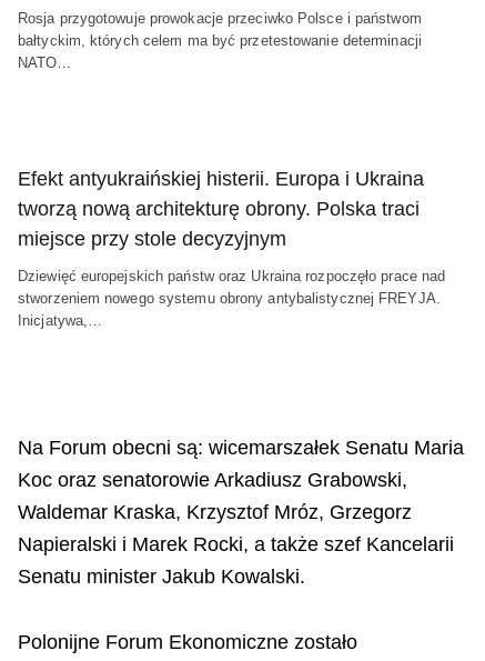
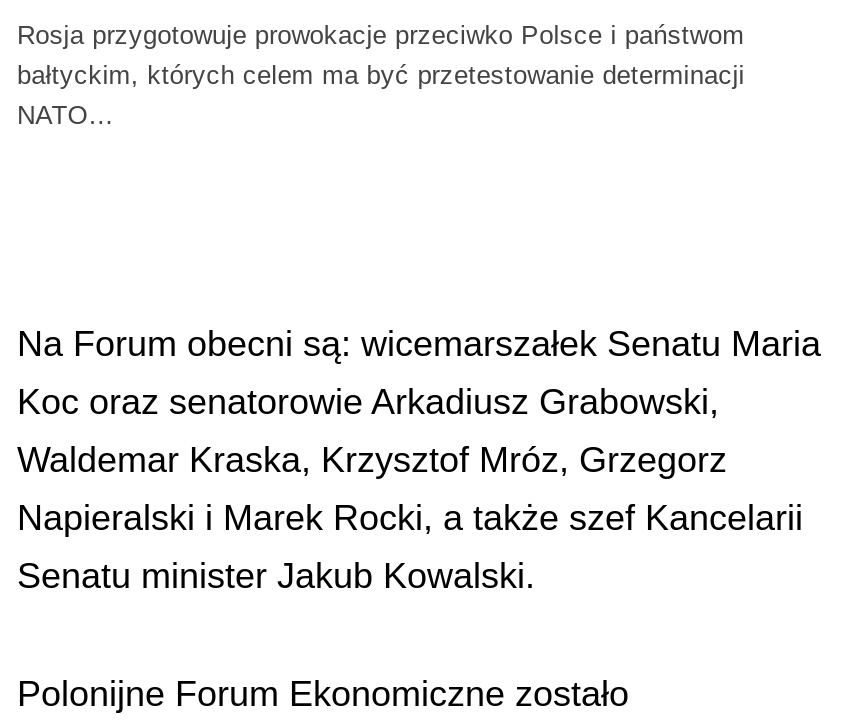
- Efekt antyukraińskiej histerii. Europa i Ukraina
- tworzą nową architekturę obrony. Polska traci
- miejsce przy stole decyzyjnym
- Dziewięć europejskich państw oraz Ukraina rozpoczęło prace nad
- stworzeniem nowego systemu obrony antybalistycznej FREYJA.
- Inicjatywa,…
